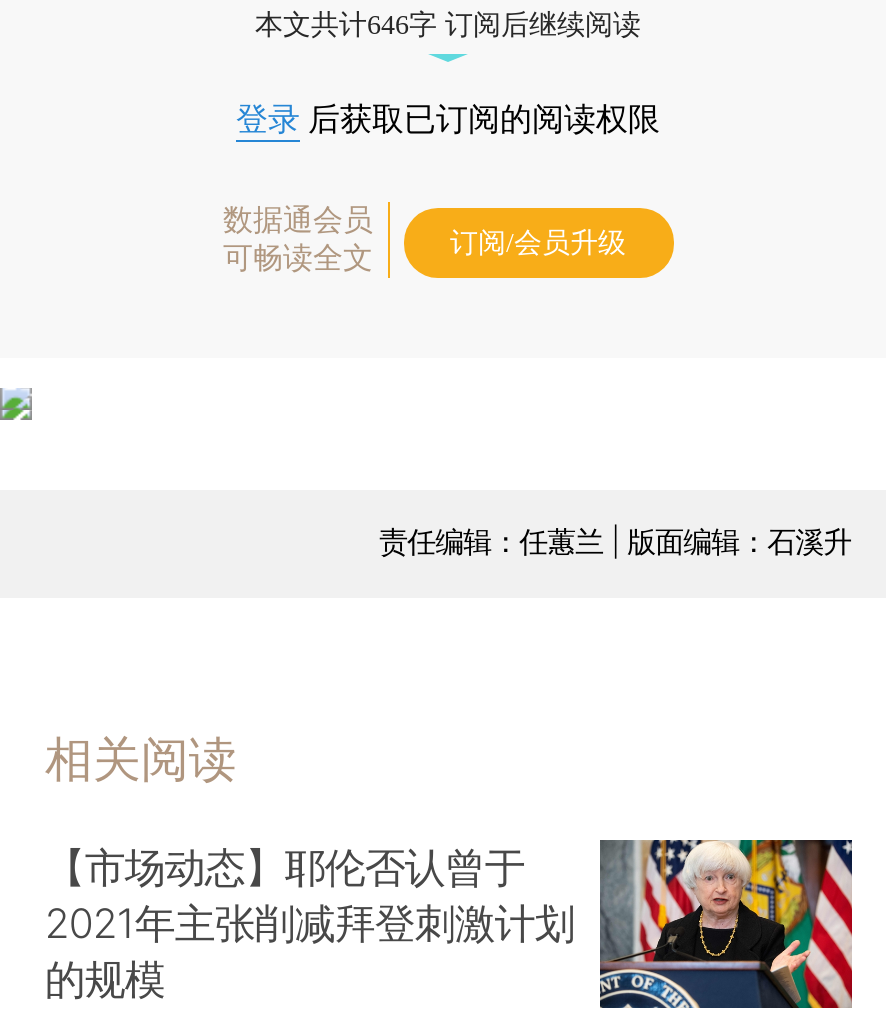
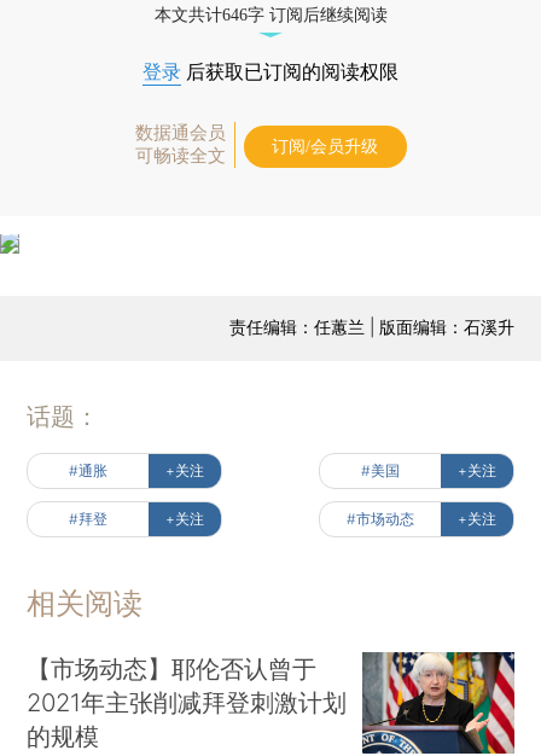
+ 话题：
+ #通胀
+ +关注
+ #美国
+ +关注
+ #拜登
+ +关注
+ #市场动态
+ +关注
